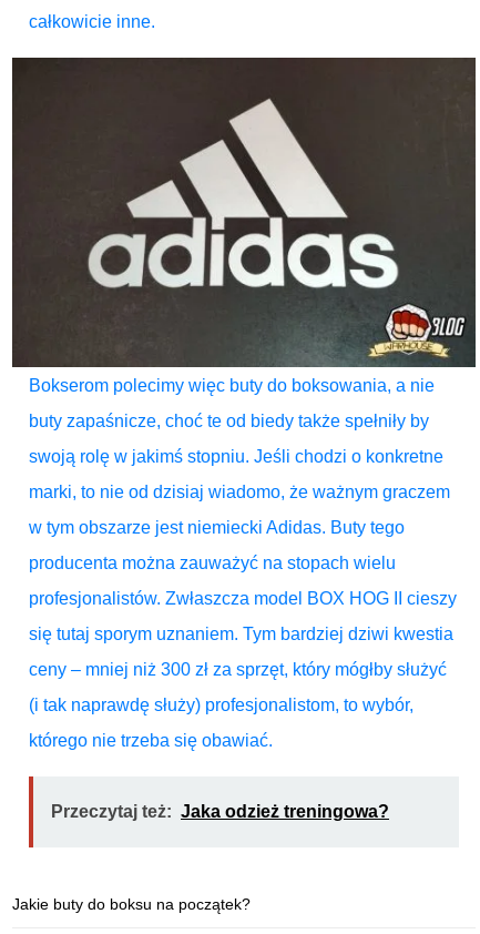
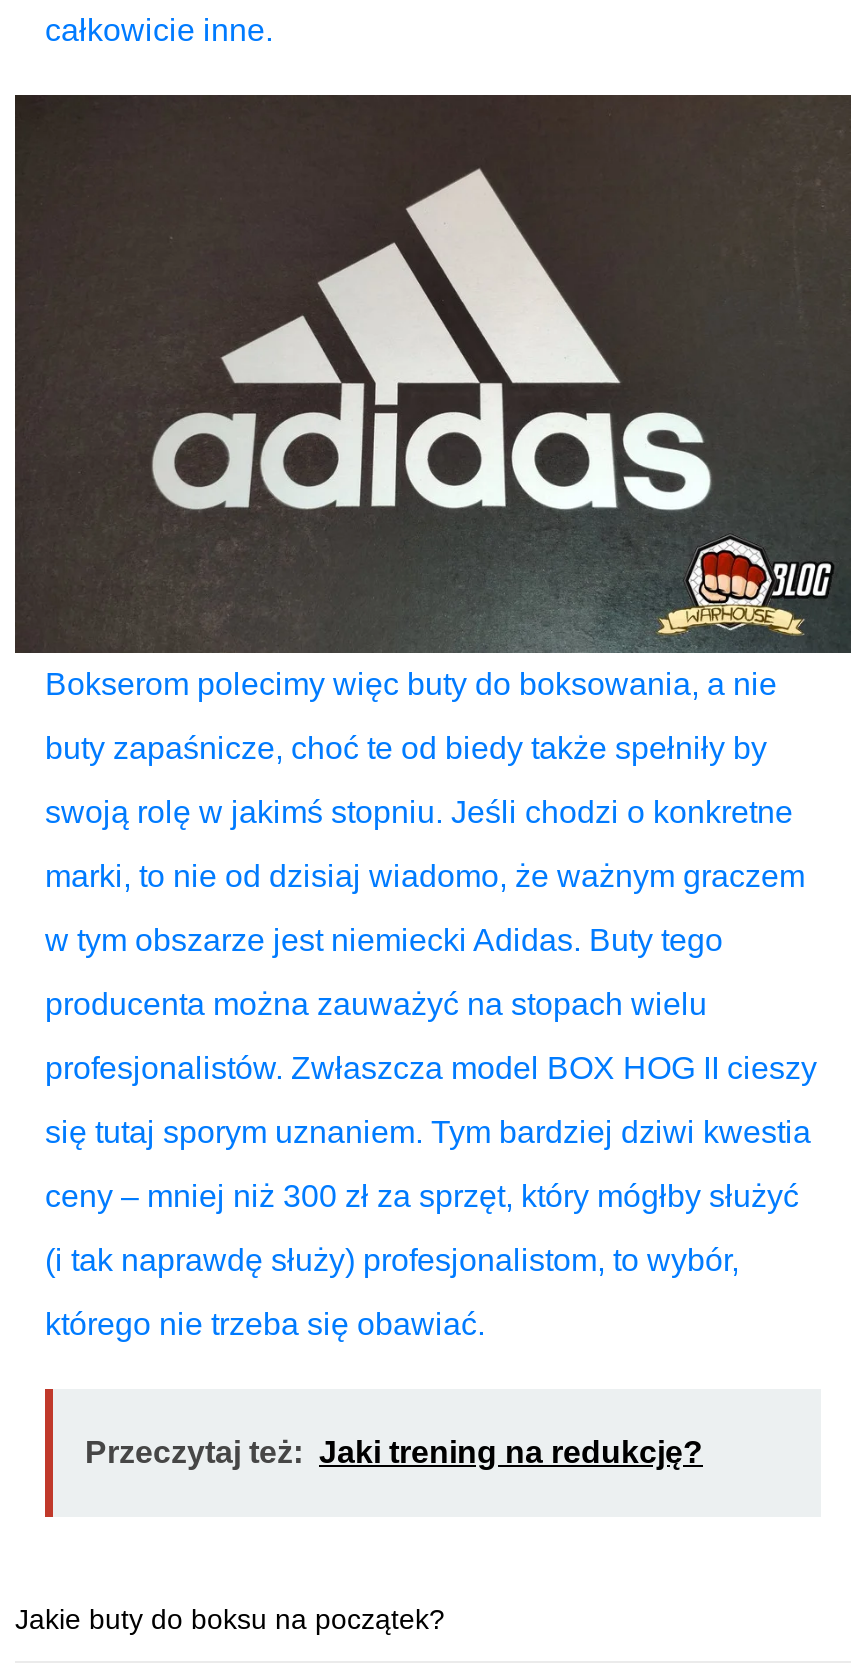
- Przeczytaj też: Jaka odzież treningowa?
+ Przeczytaj też: Jaki trening na redukcję?
